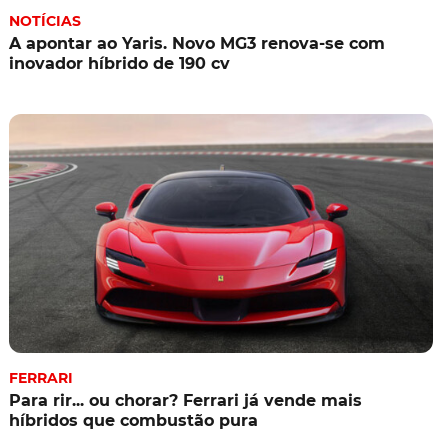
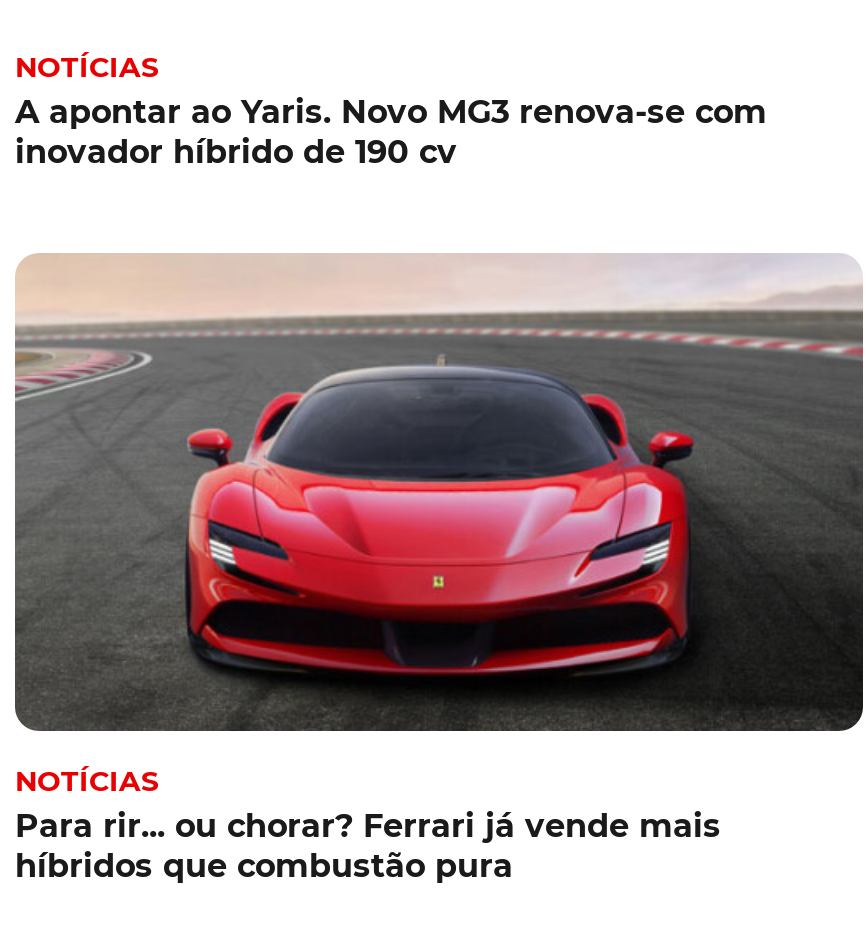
- FERRARI
+ NOTÍCIAS
